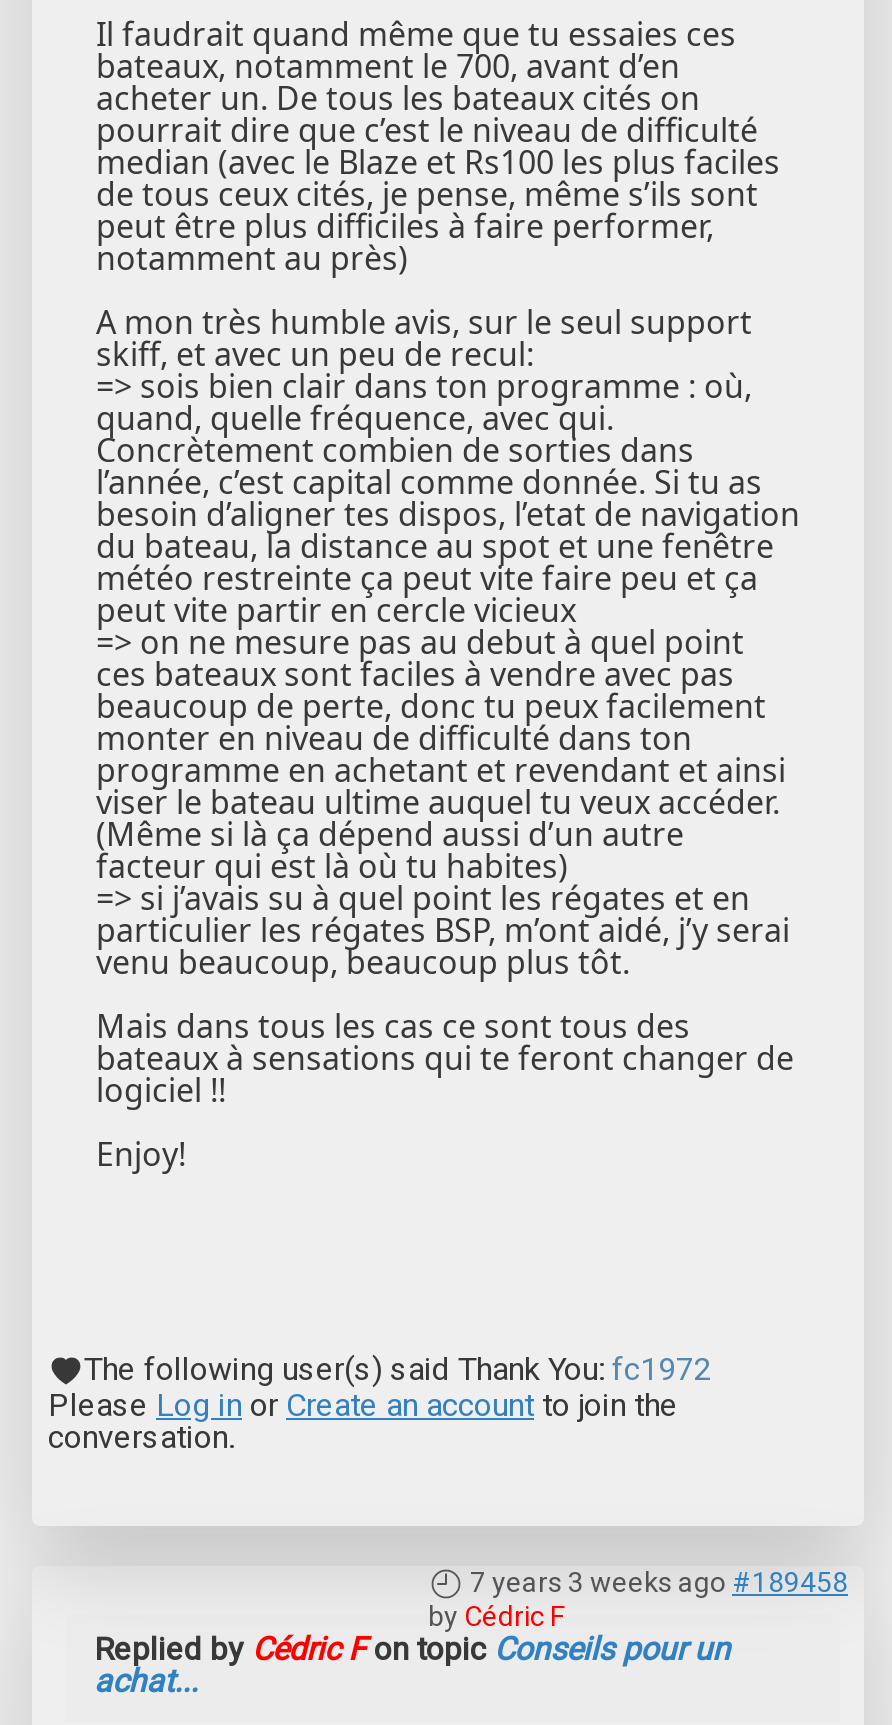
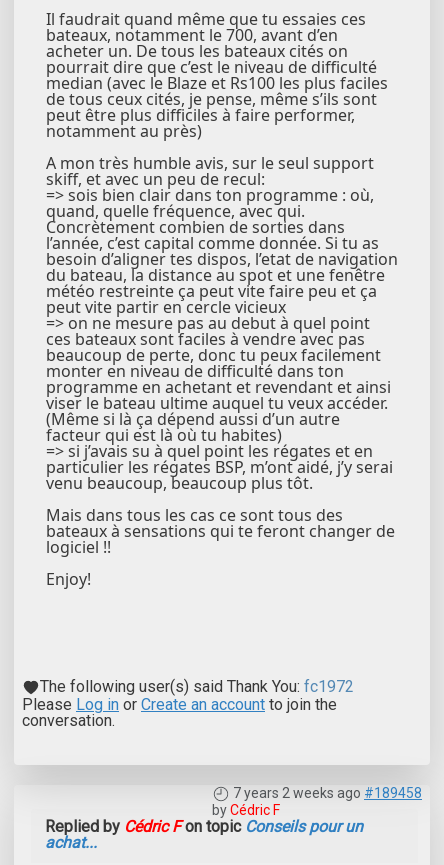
- 7 years 3 weeks ago #189458
+ 7 years 2 weeks ago #189458
